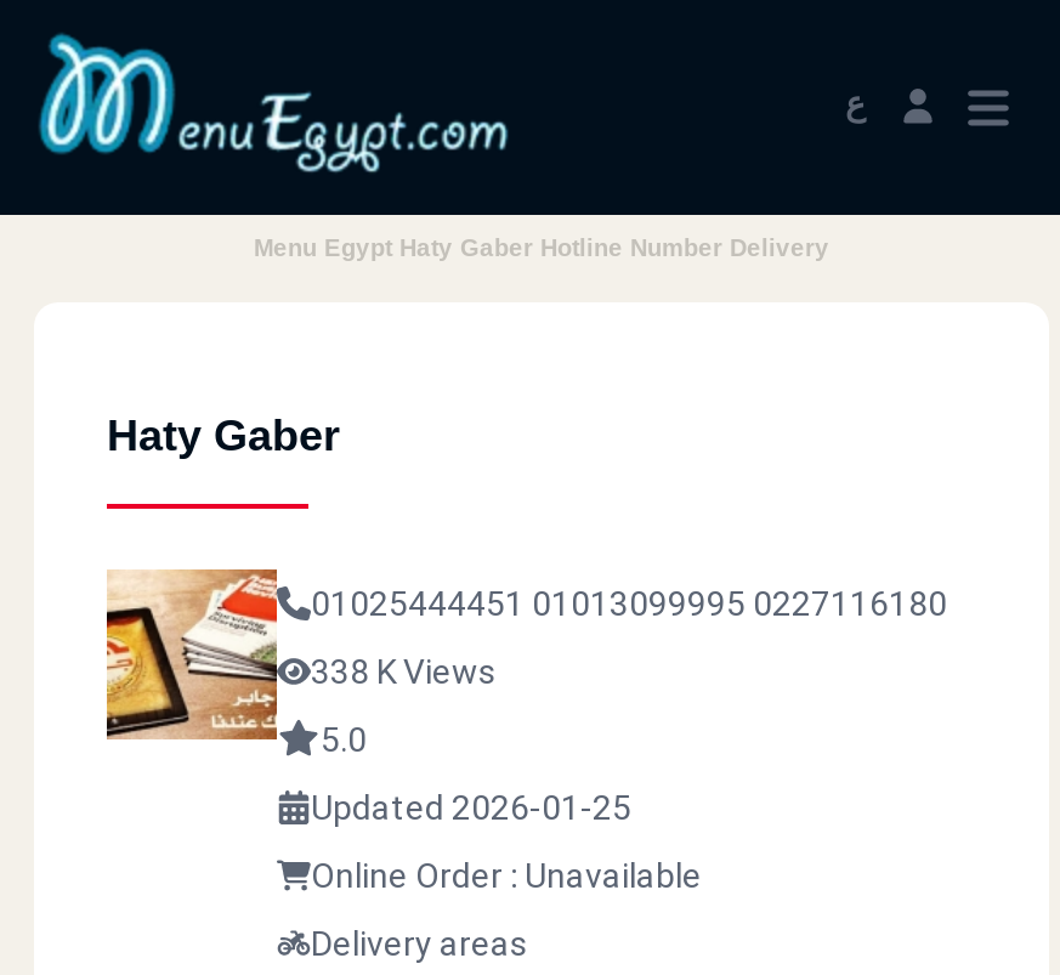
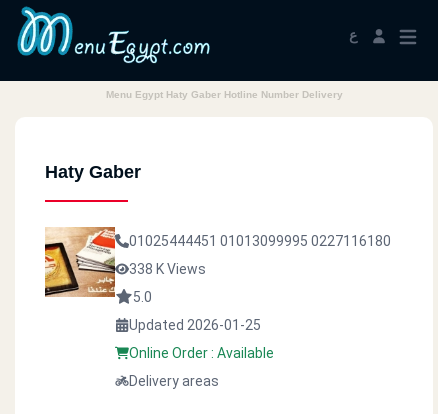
- Online Order : Unavailable
+ Online Order : Available
